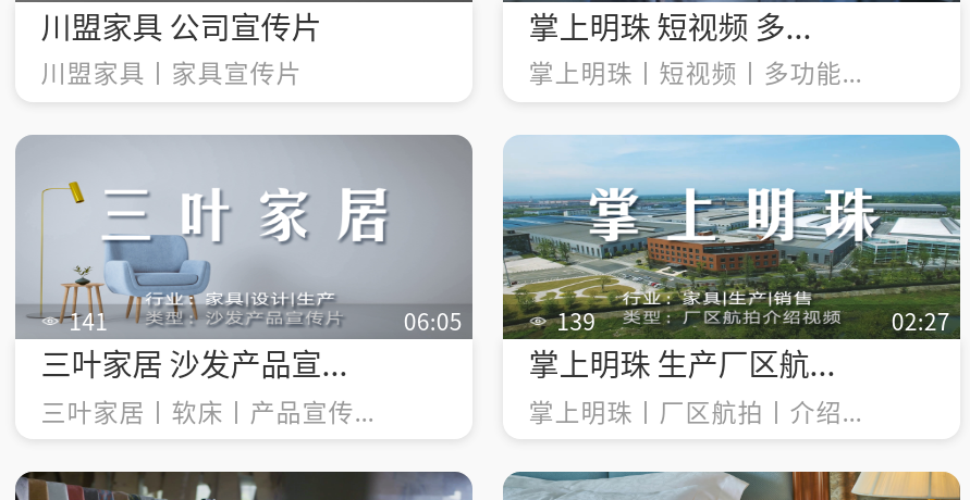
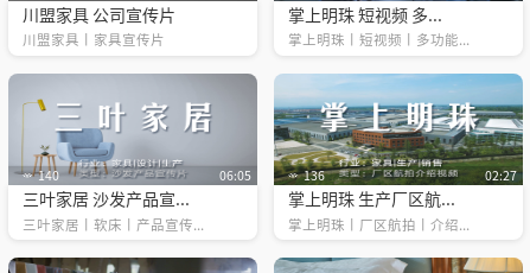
- 141
+ 140

- 139
+ 136
